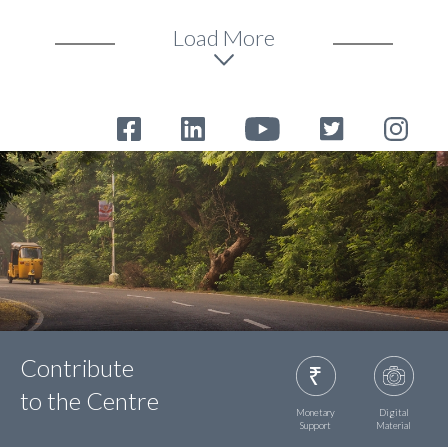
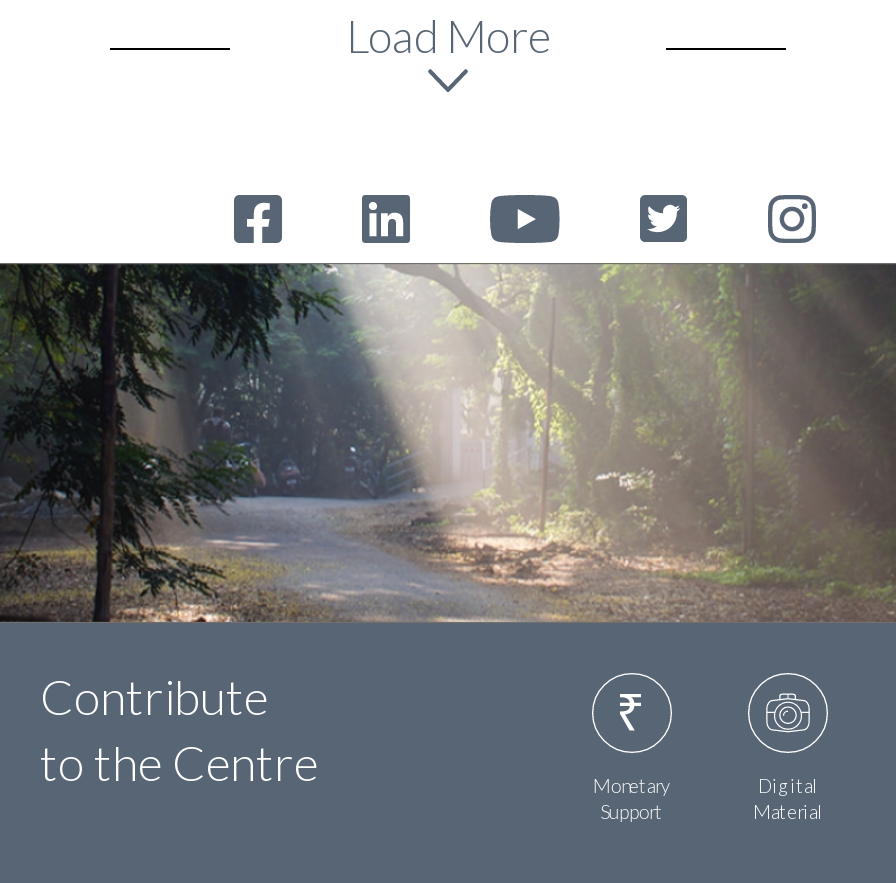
- [image]
+ [image]
